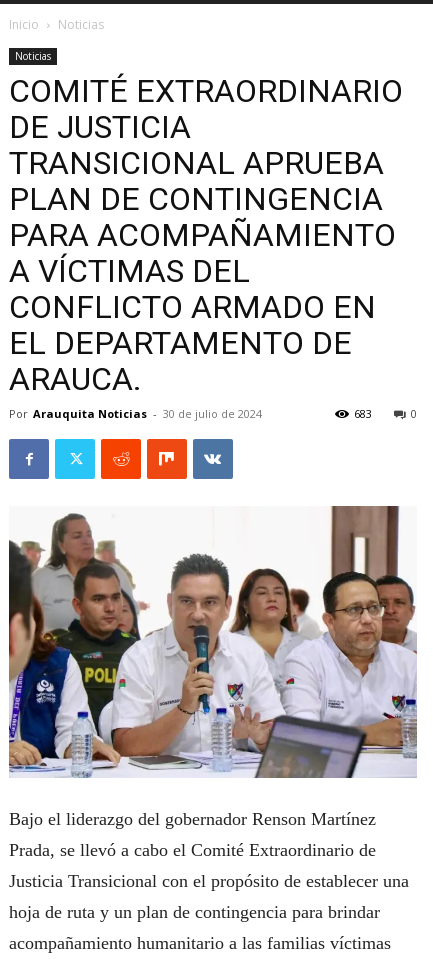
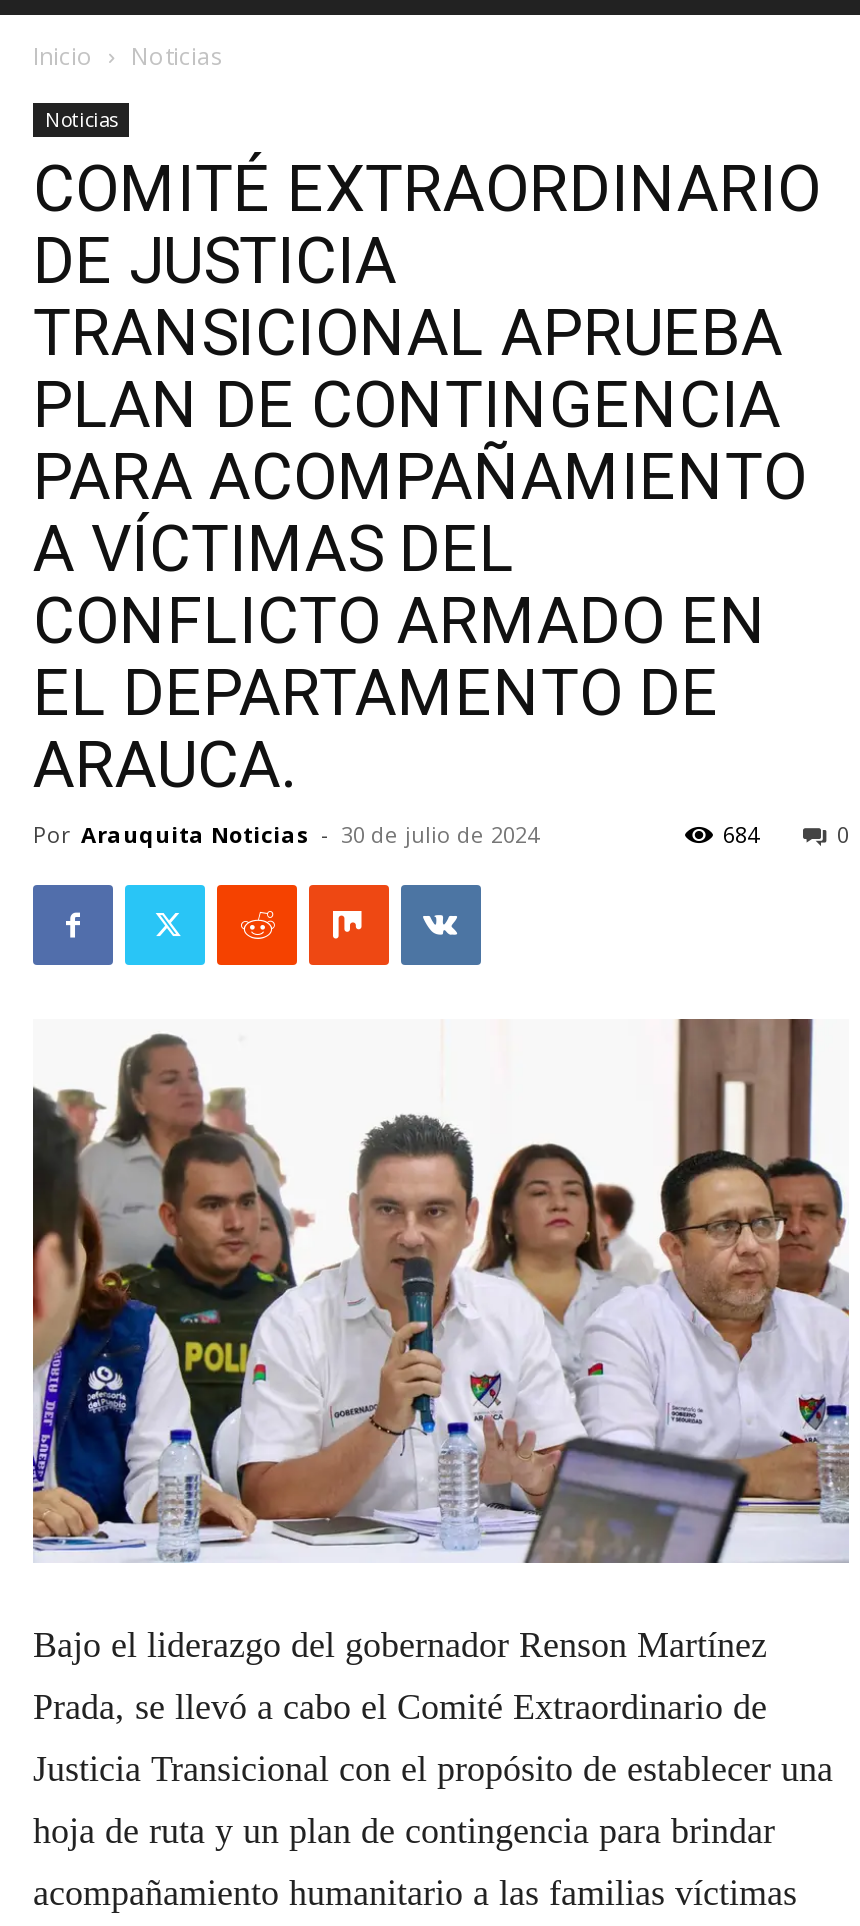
- 683
+ 684
